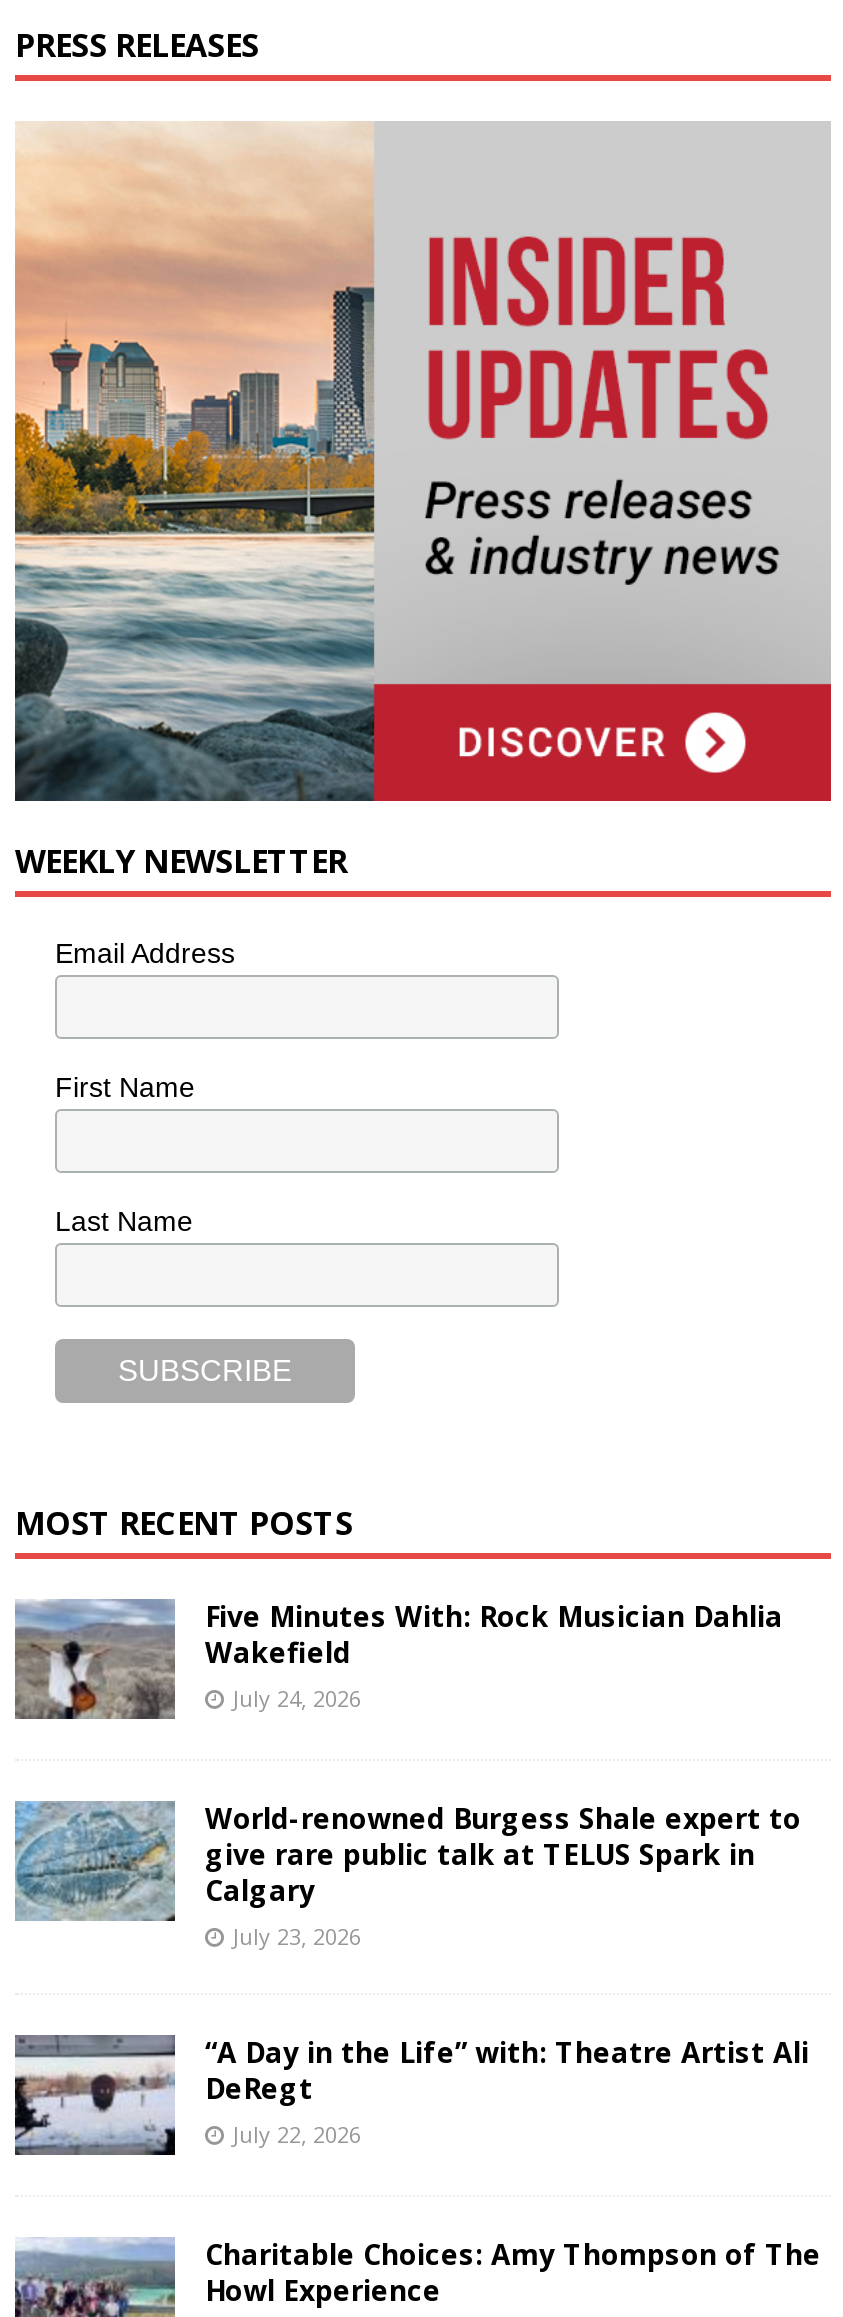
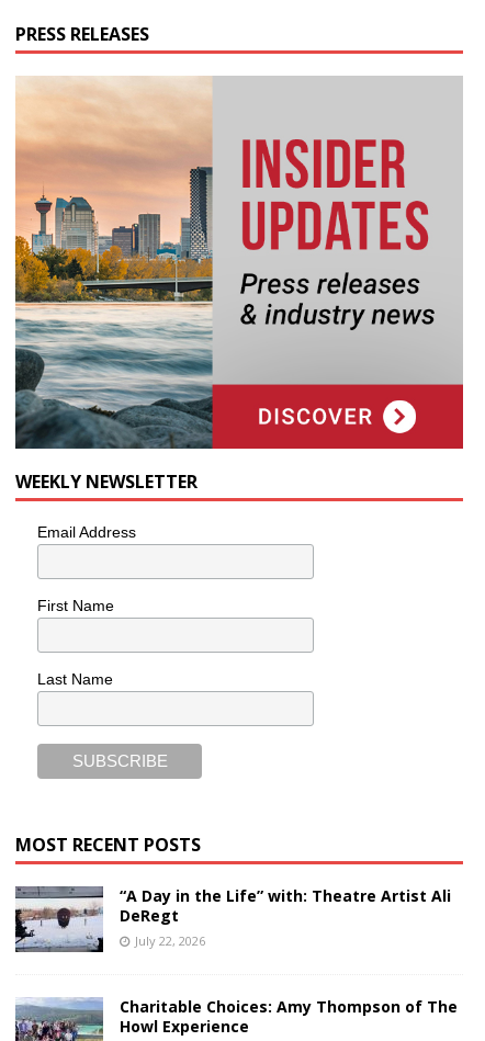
- [image]
- Five Minutes With: Rock Musician Dahlia
- Wakefield
- July 24, 2026
- World-renowned Burgess Shale expert to
- give rare public talk at TELUS Spark in
- Calgary
- July 23, 2026

- [image]
